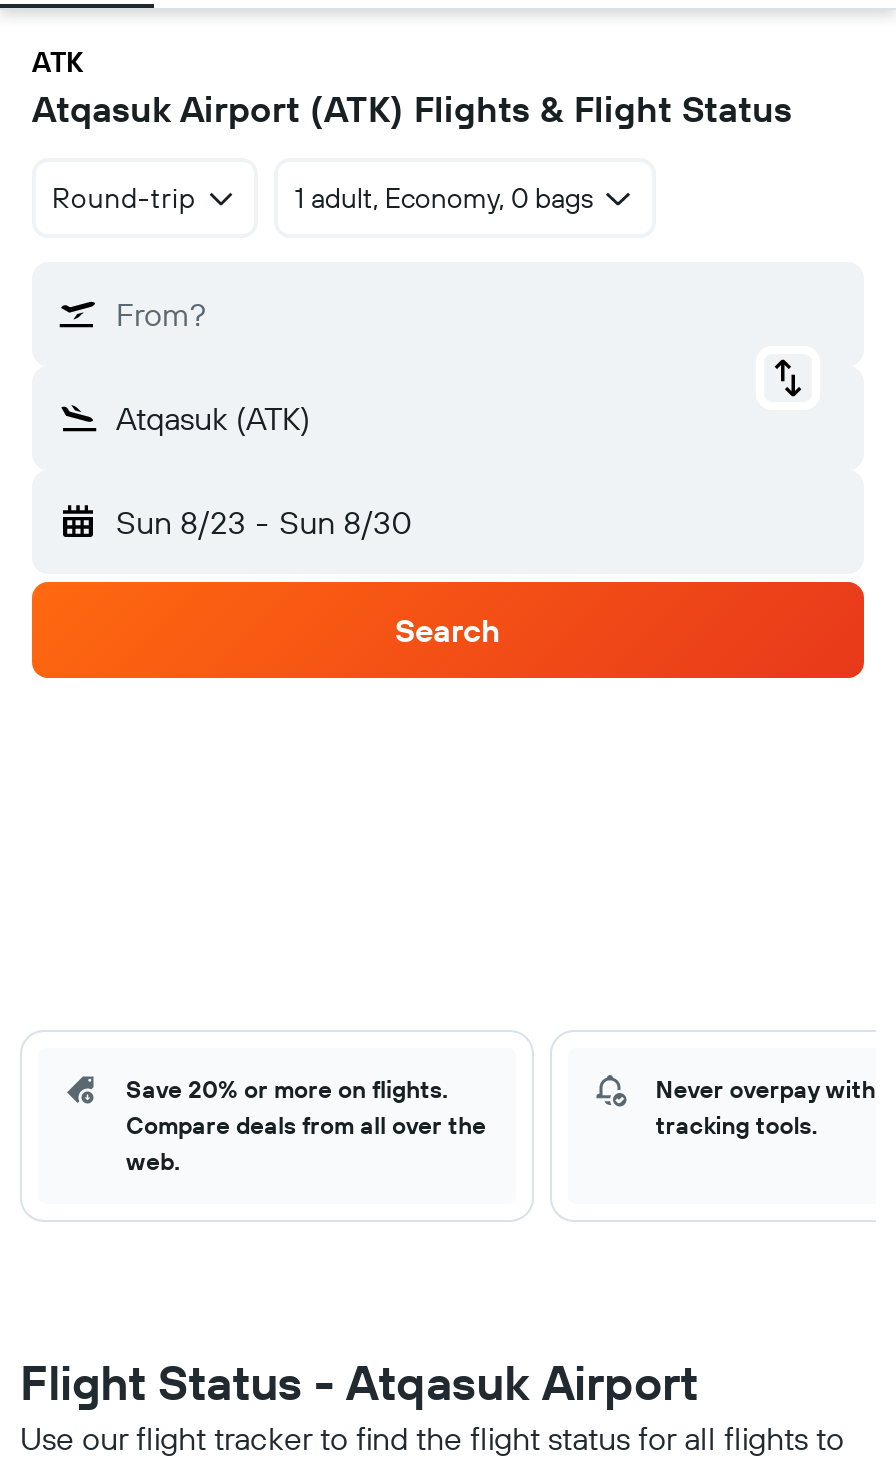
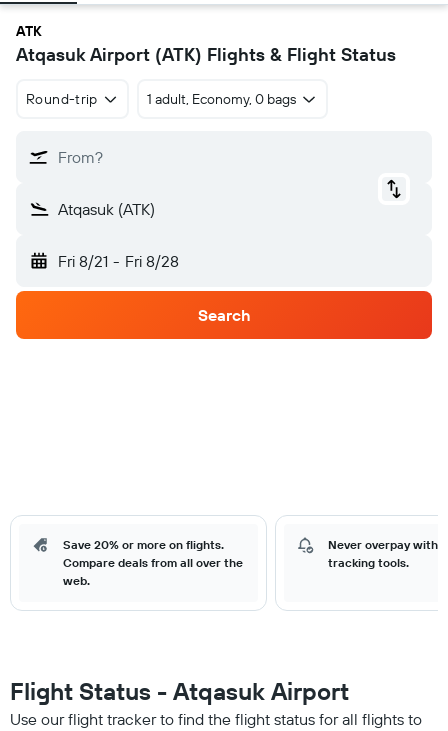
- Sun 8/23 - Sun 8/30
+ Fri 8/21 - Fri 8/28
